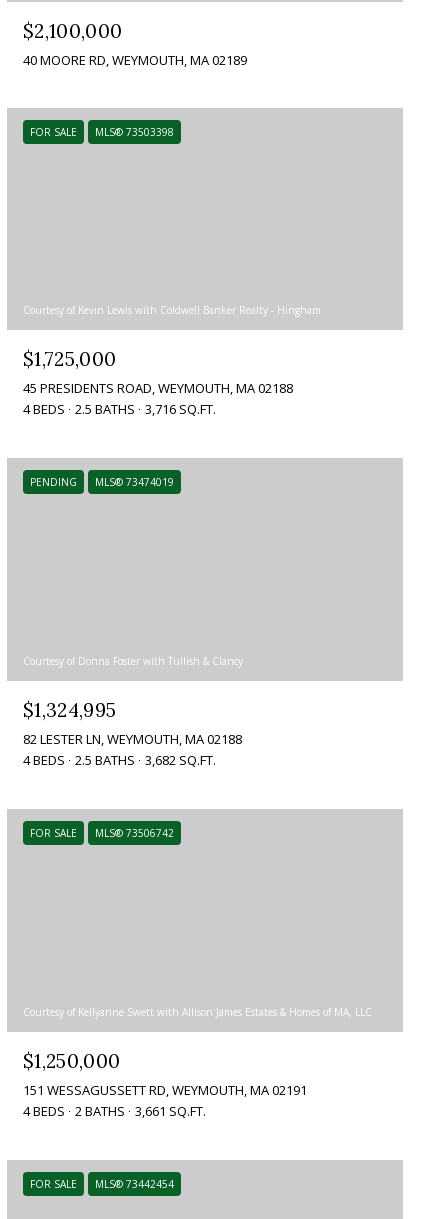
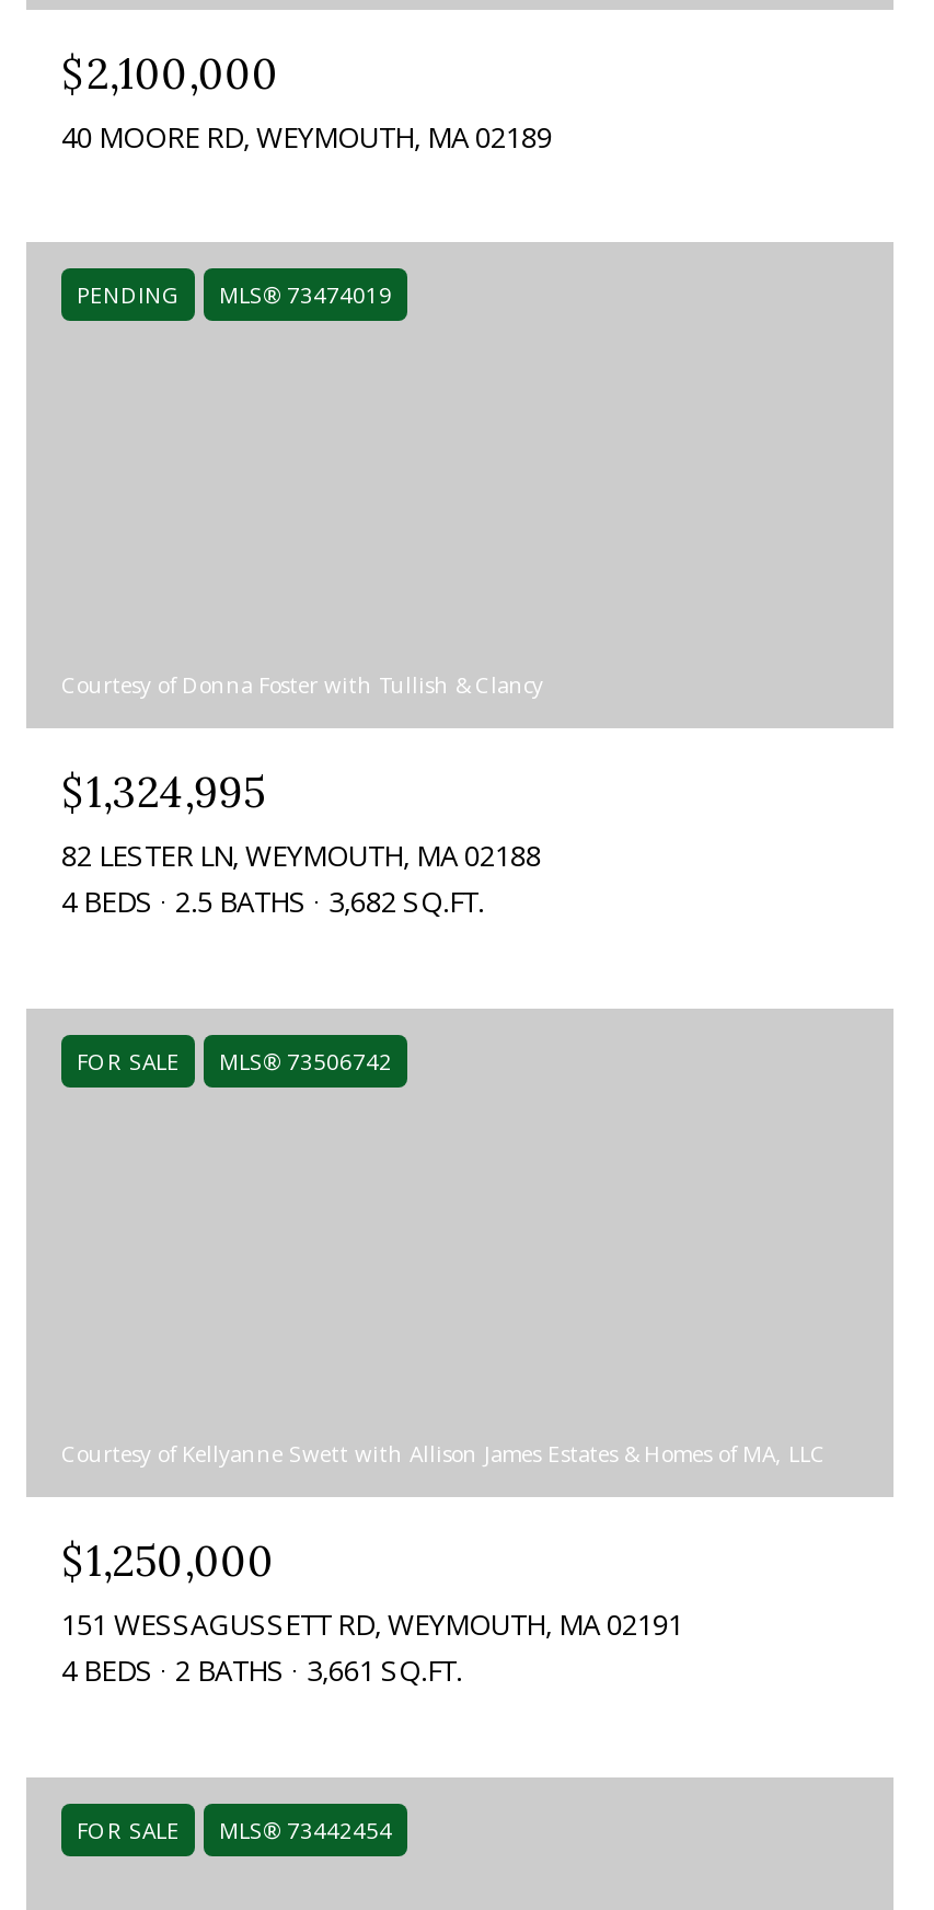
- FOR SALE
- MLS® 73503398

- Courtesy of Kevin Lewis with Coldwell Banker Realty - Hingham
- $1,725,000
- 45 PRESIDENTS ROAD, WEYMOUTH, MA 02188
- 4 BEDS 2.5 BATHS 3,716 SQ.FT.
